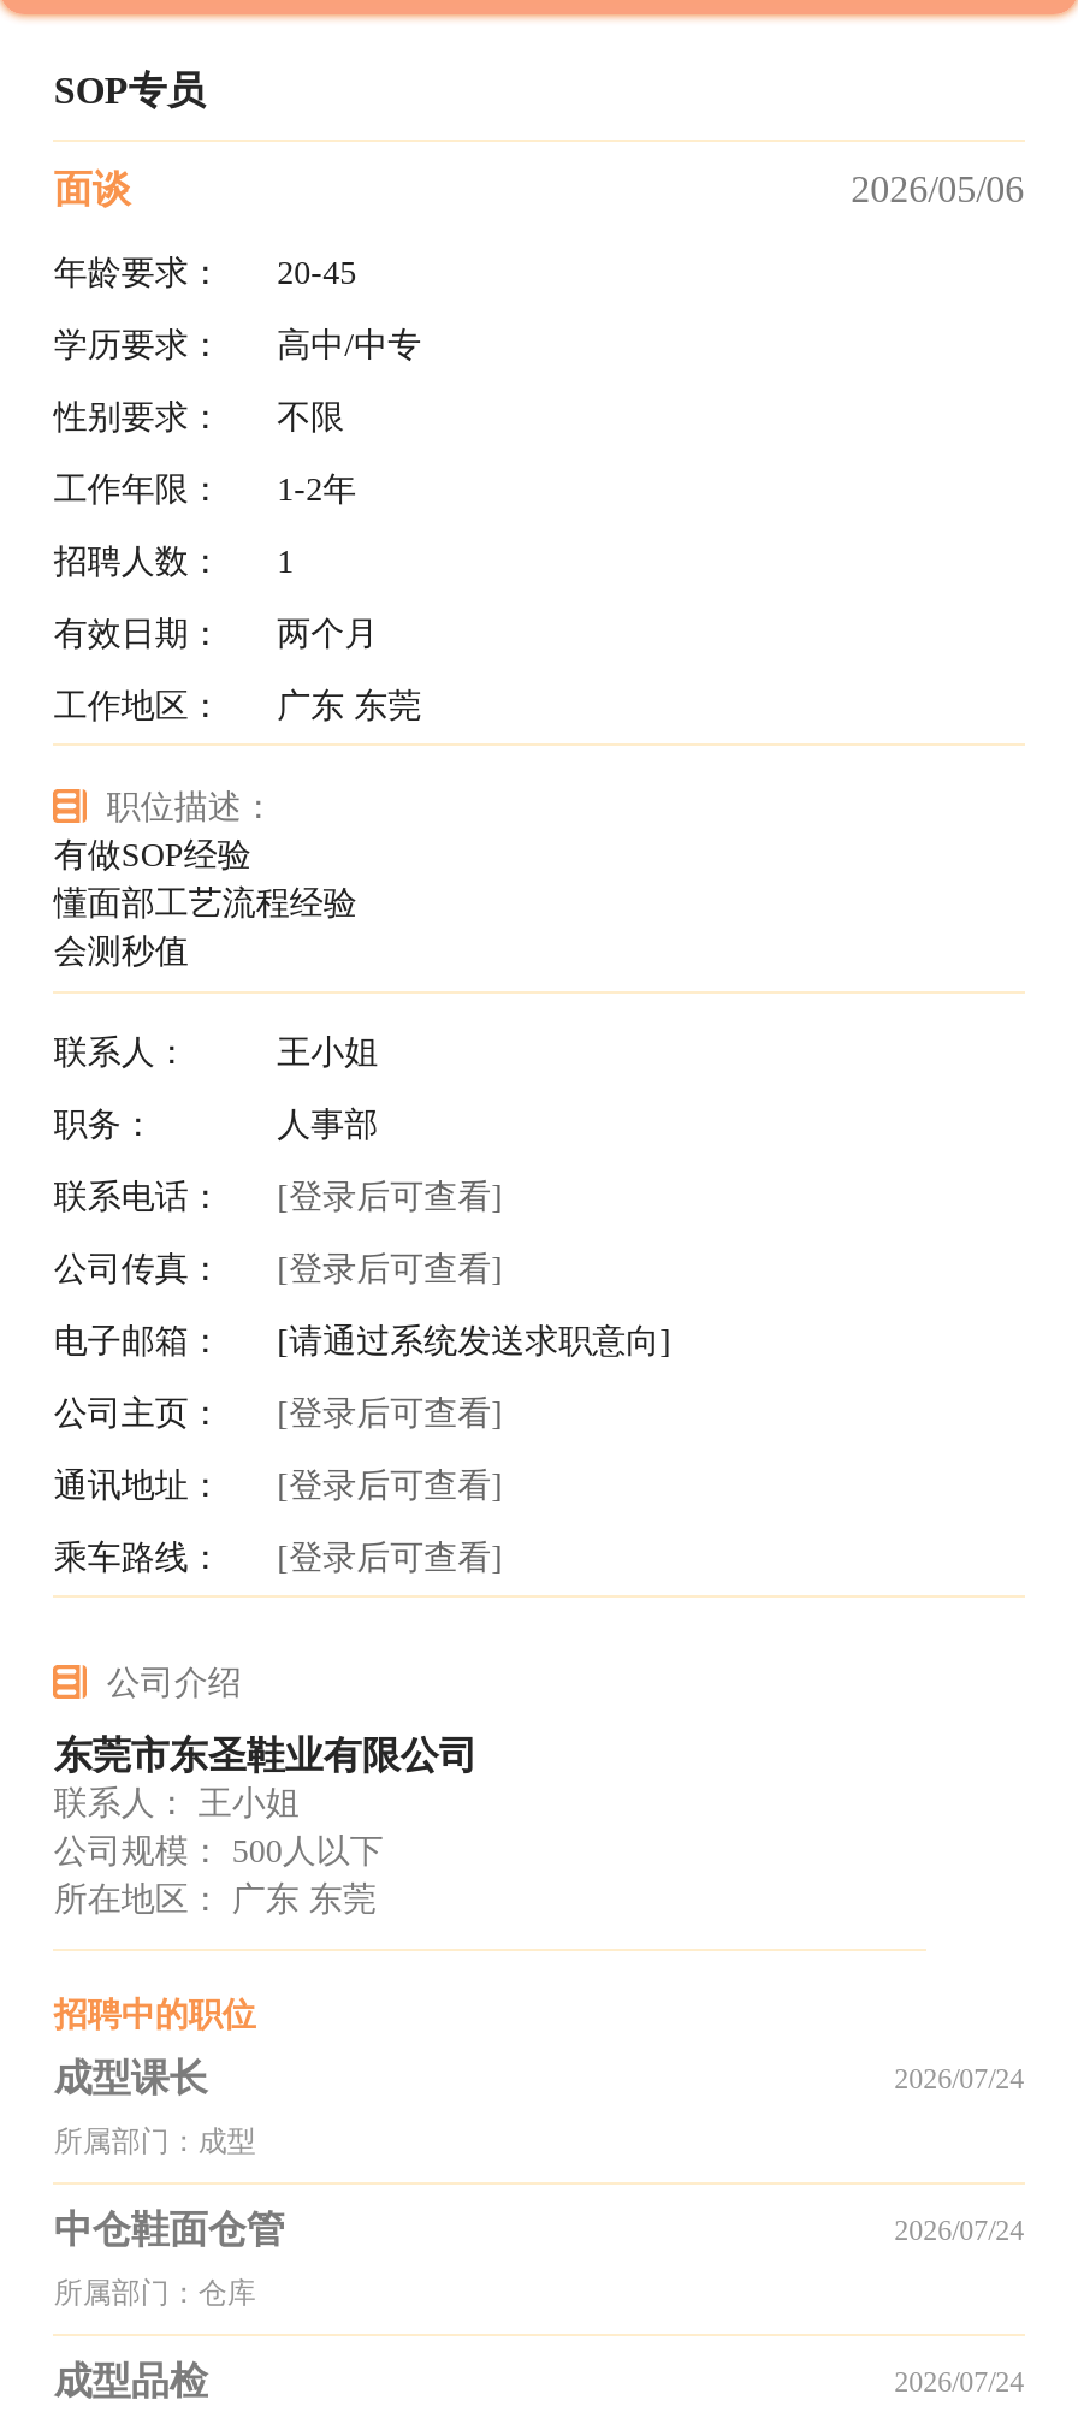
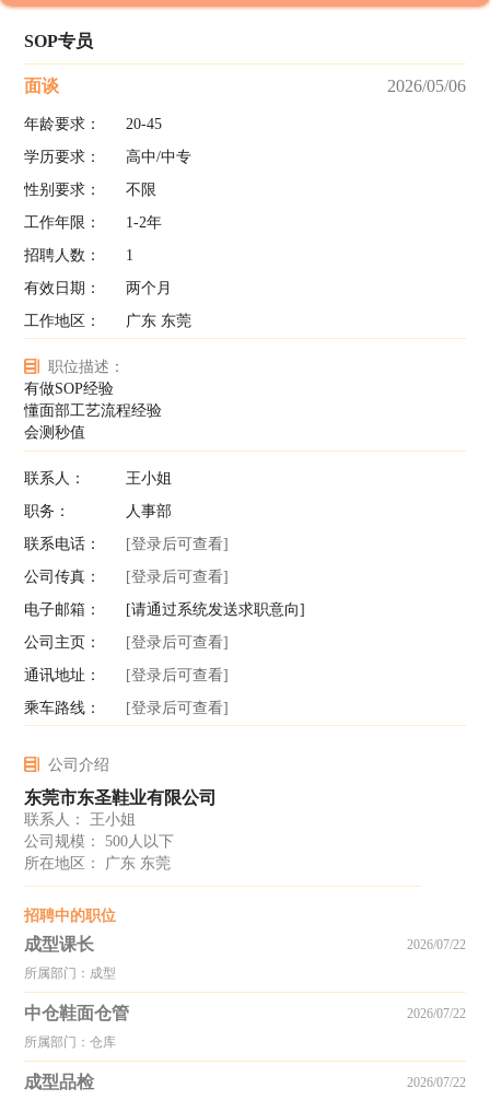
- 2026/07/24
+ 2026/07/22

- 2026/07/24
+ 2026/07/22

- 2026/07/24
+ 2026/07/22
